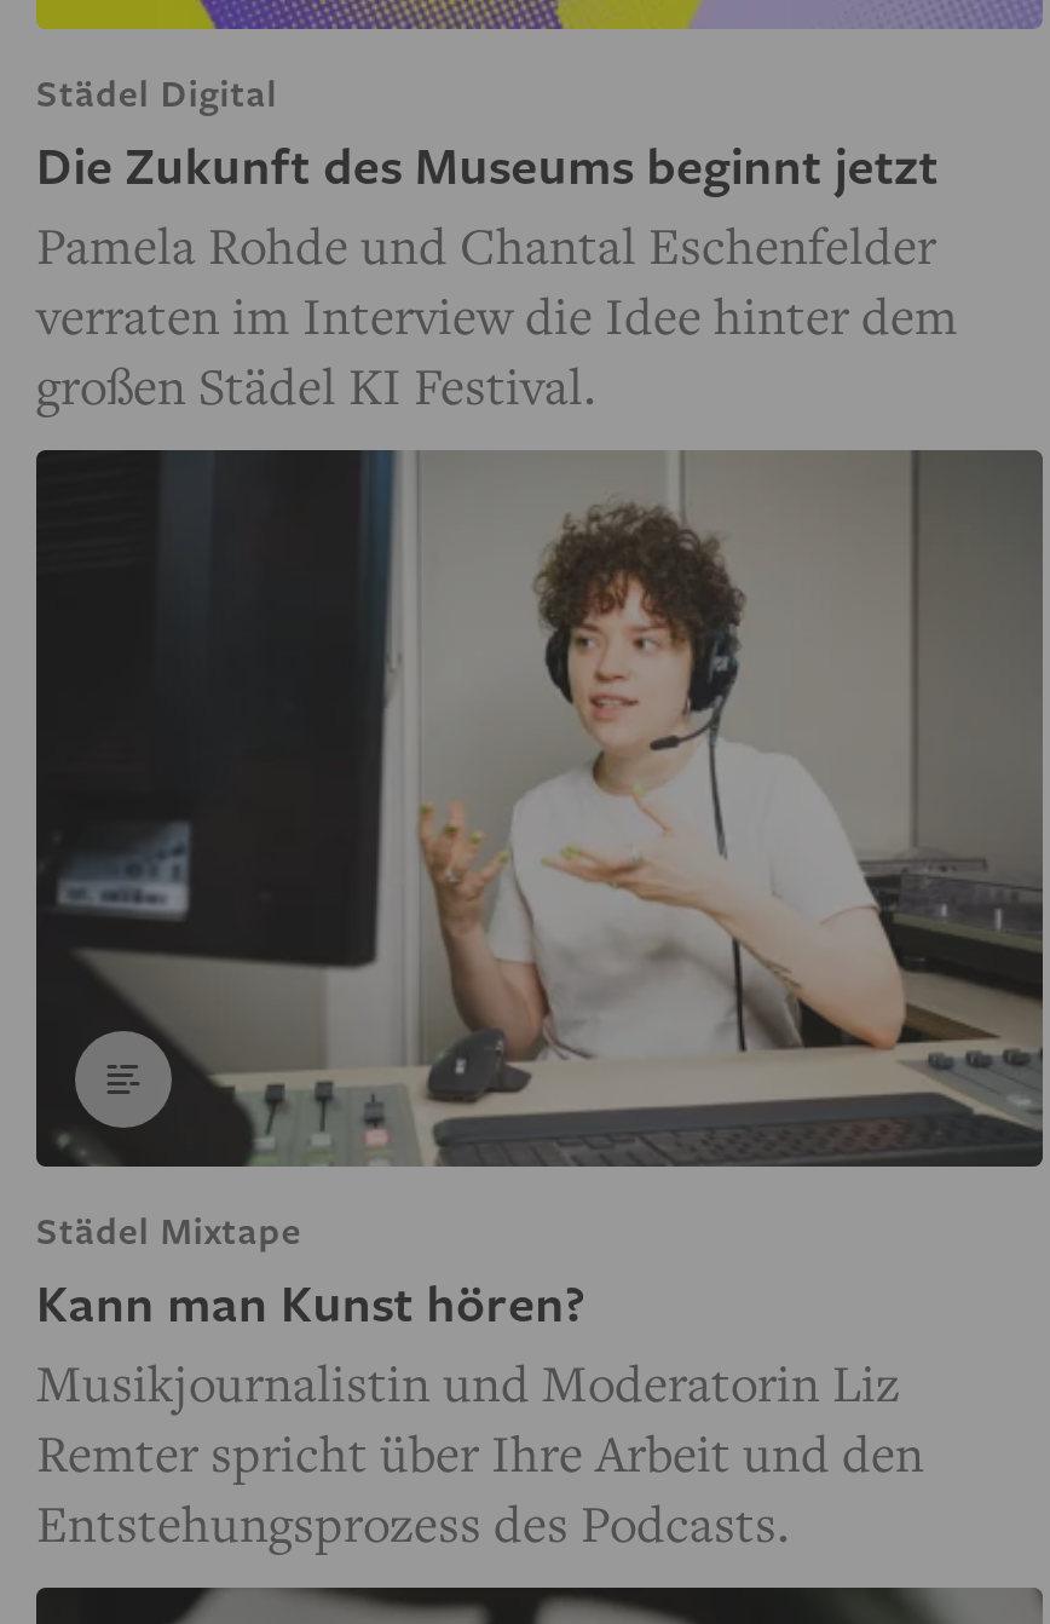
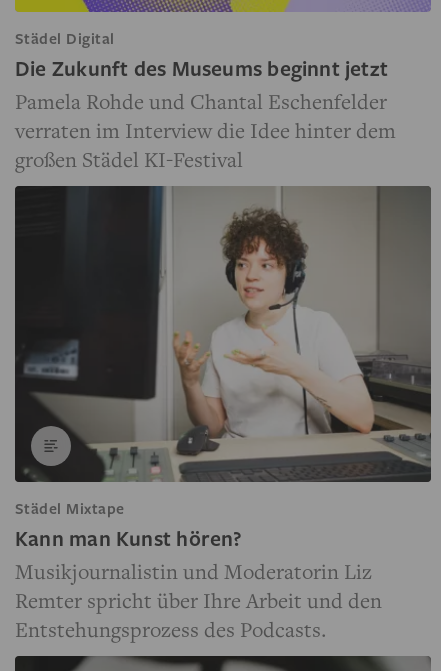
- großen Städel KI Festival.
+ großen Städel KI-Festival
